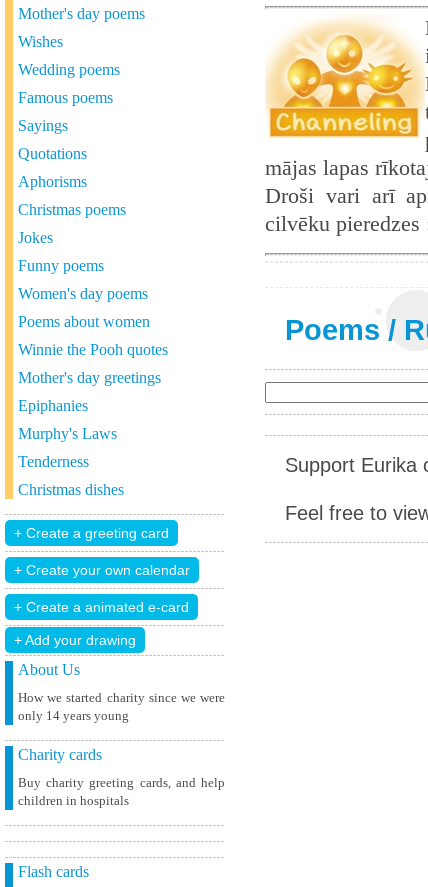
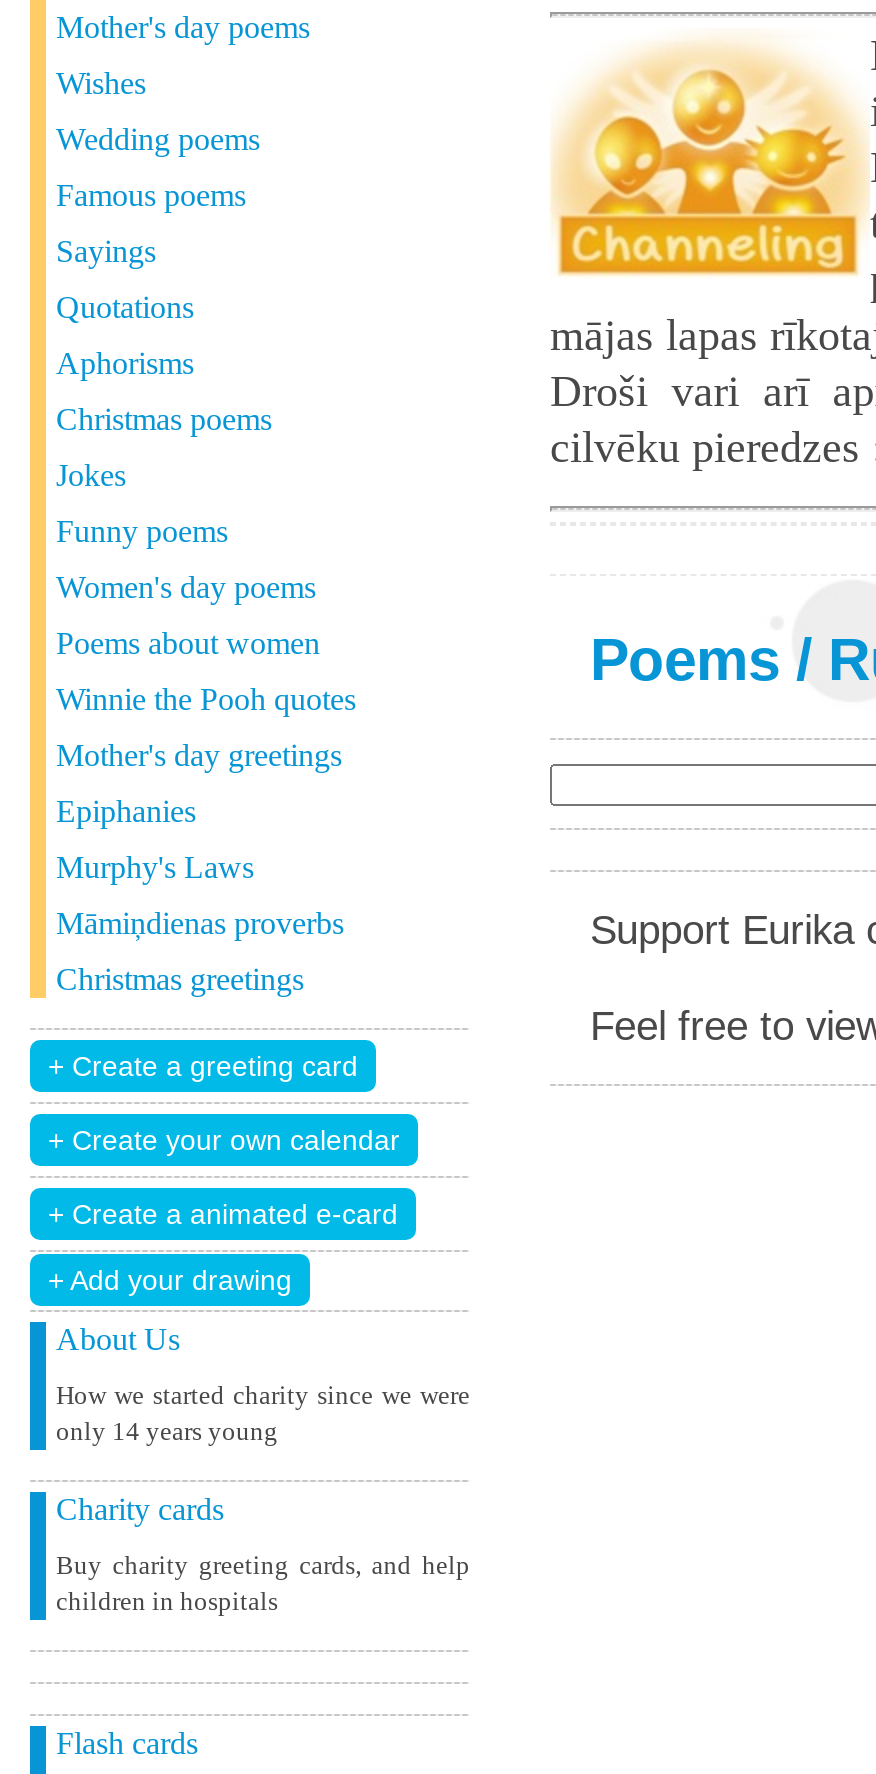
- Tenderness
+ Māmiņdienas proverbs

- Christmas dishes
+ Christmas greetings
